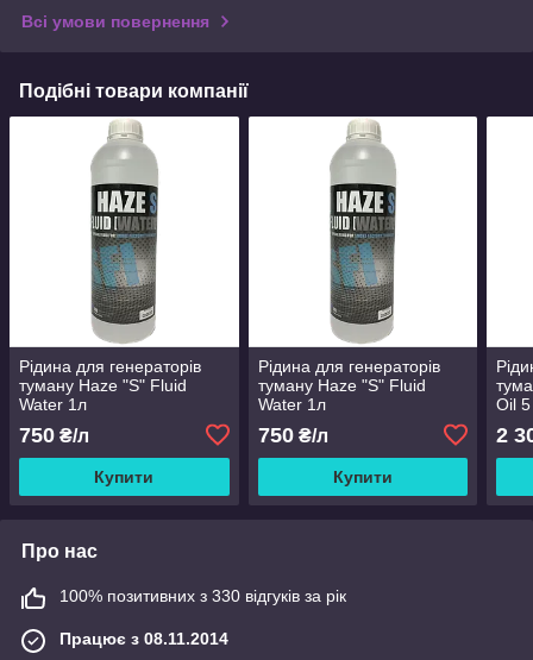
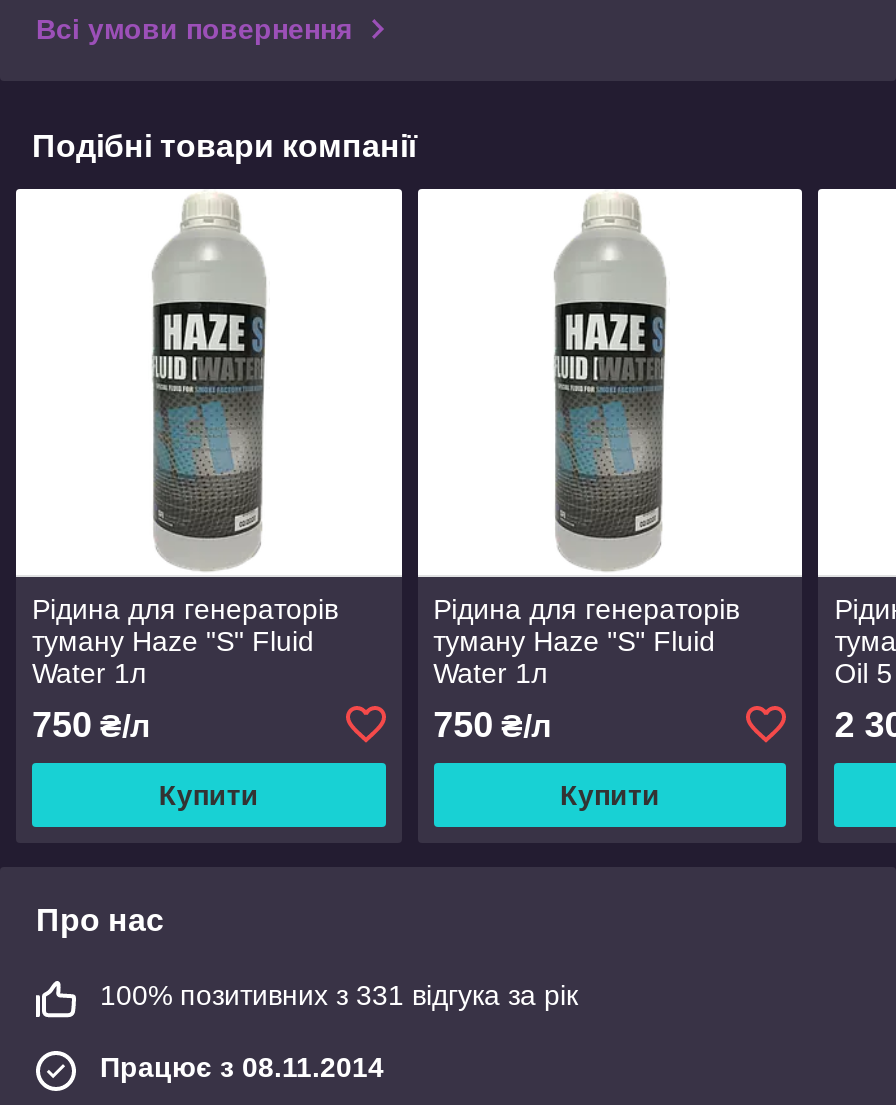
- 100% позитивних з 330 відгуків за рік
+ 100% позитивних з 331 відгука за рік
